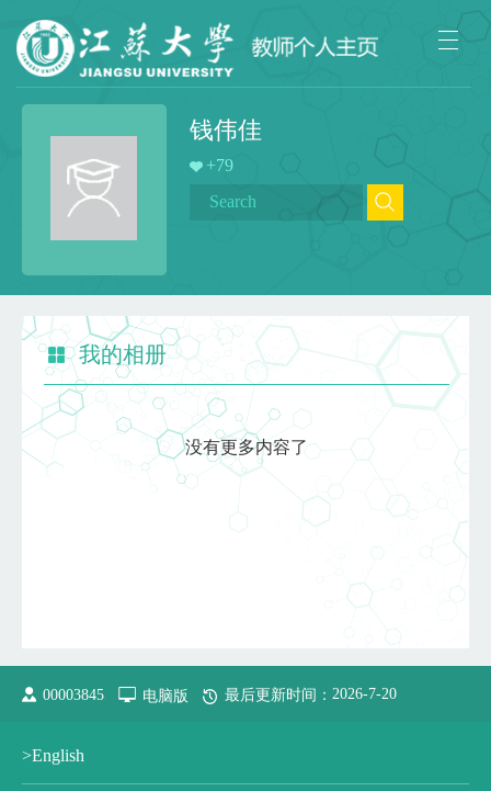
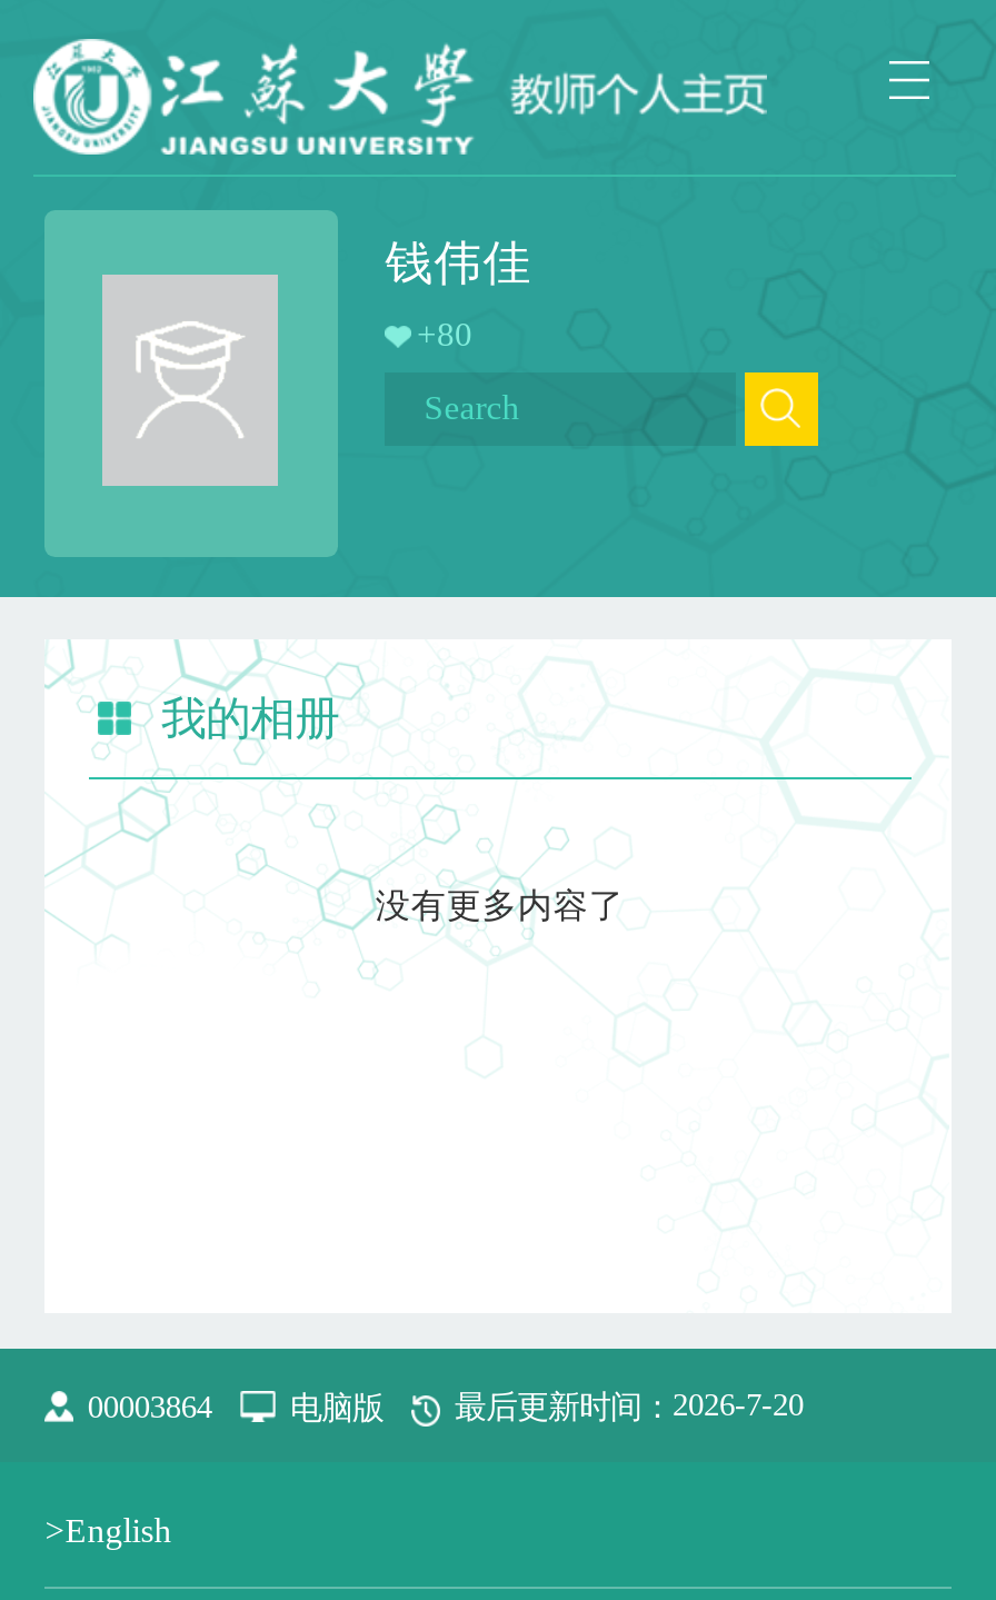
- +79
+ +80

- 00003845
+ 00003864
